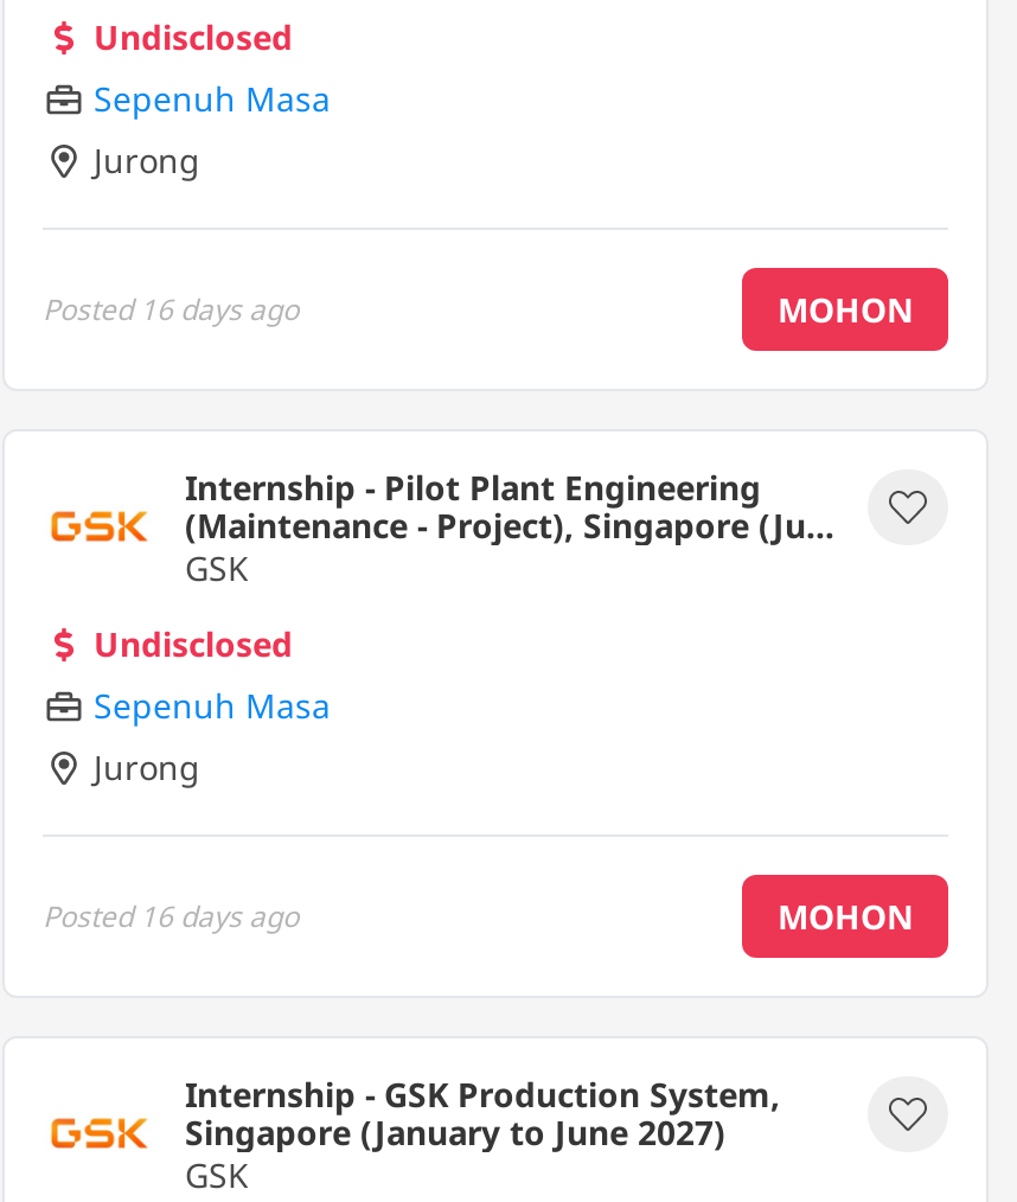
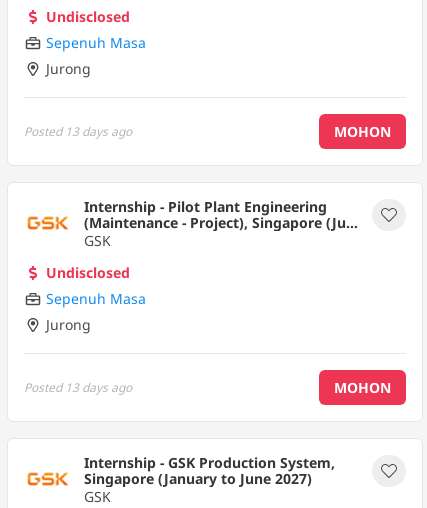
- Posted 16 days ago
+ Posted 13 days ago

- Posted 16 days ago
+ Posted 13 days ago
